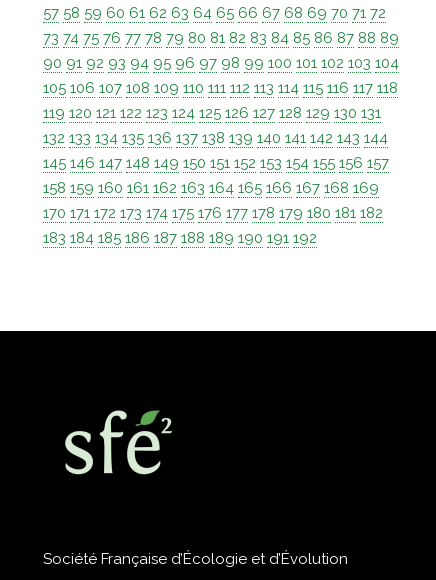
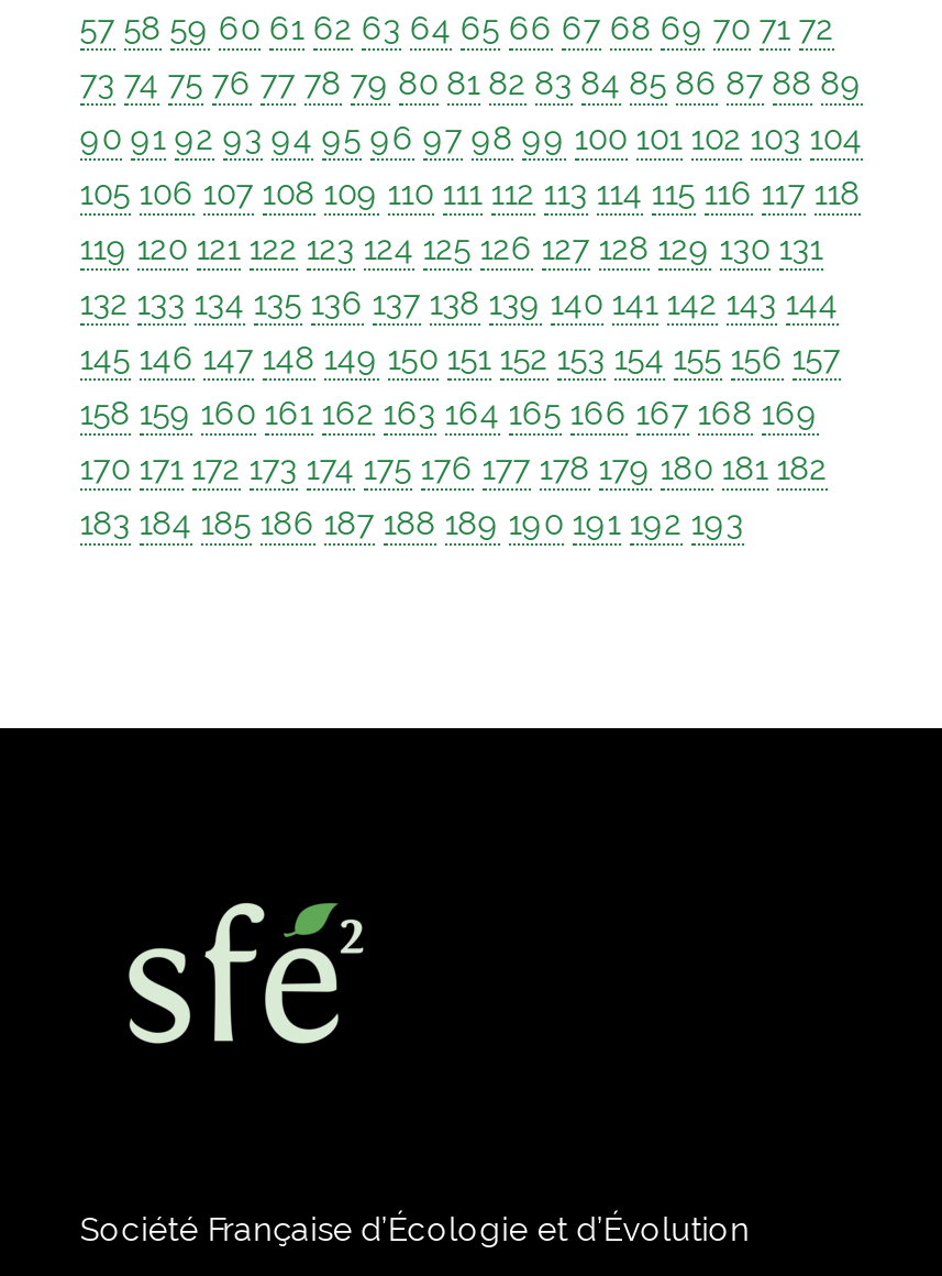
- 183 184 185 186 187 188 189 190 191 192
+ 183 184 185 186 187 188 189 190 191 192 193
